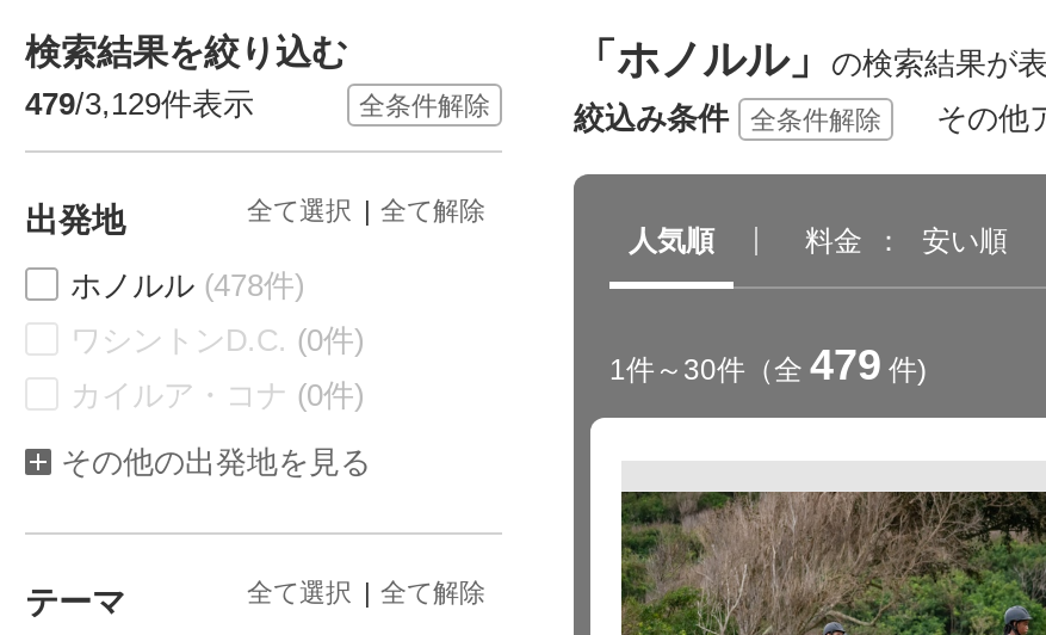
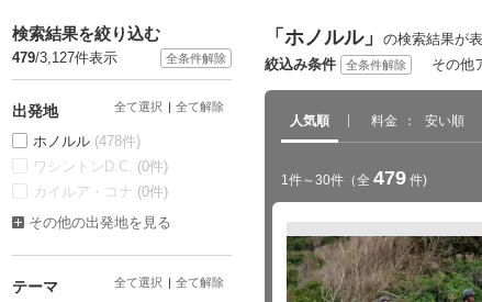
- 479/3,129件表示
+ 479/3,127件表示
